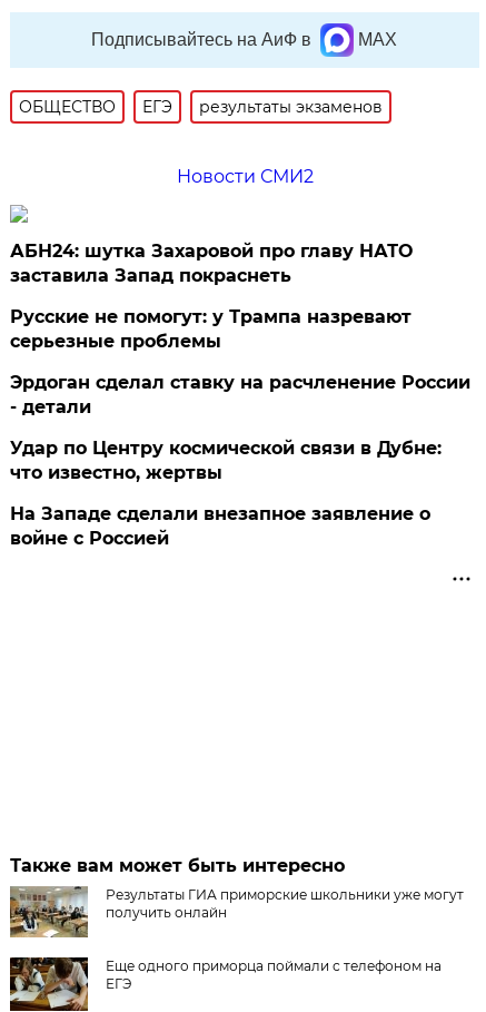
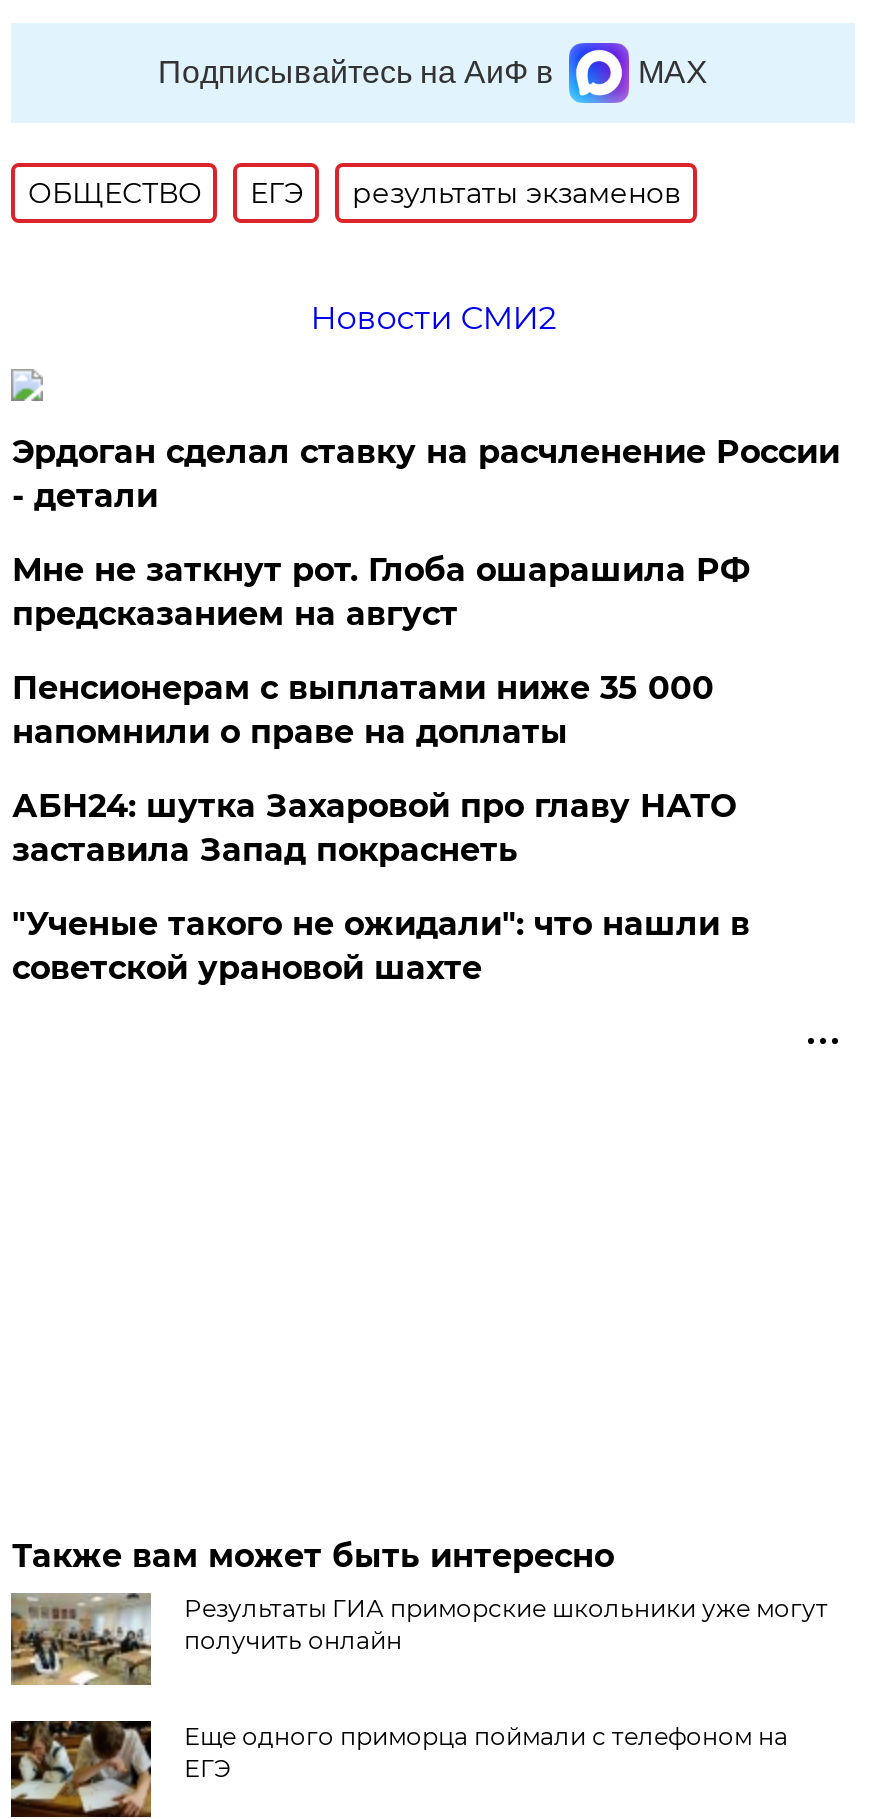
+ Мне не заткнут рот. Глоба ошарашила РФ
+ предсказанием на август
+ Пенсионерам с выплатами ниже 35 000
+ напомнили о праве на доплаты

moved down: АБН24: шутка Захаровой про главу НАТО | заставила Запад покраснеть

- Русские не помогут: у Трампа назревают
- серьезные проблемы
- Удар по Центру космической связи в Дубне:
- что известно, жертвы
- На Западе сделали внезапное заявление о
- войне с Россией
+ "Ученые такого не ожидали": что нашли в
+ советской урановой шахте

moved up: Эрдоган сделал ставку на расчленение России | - детали
